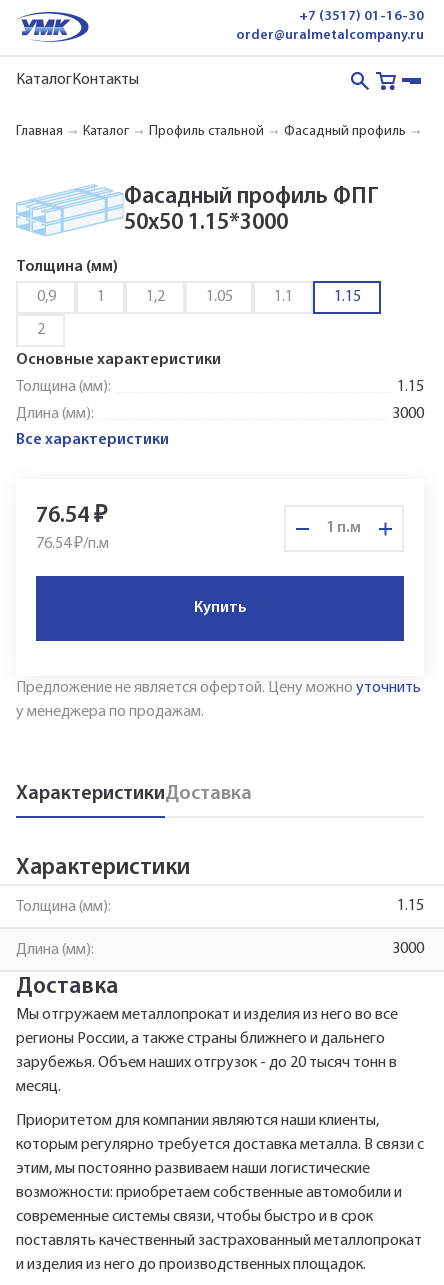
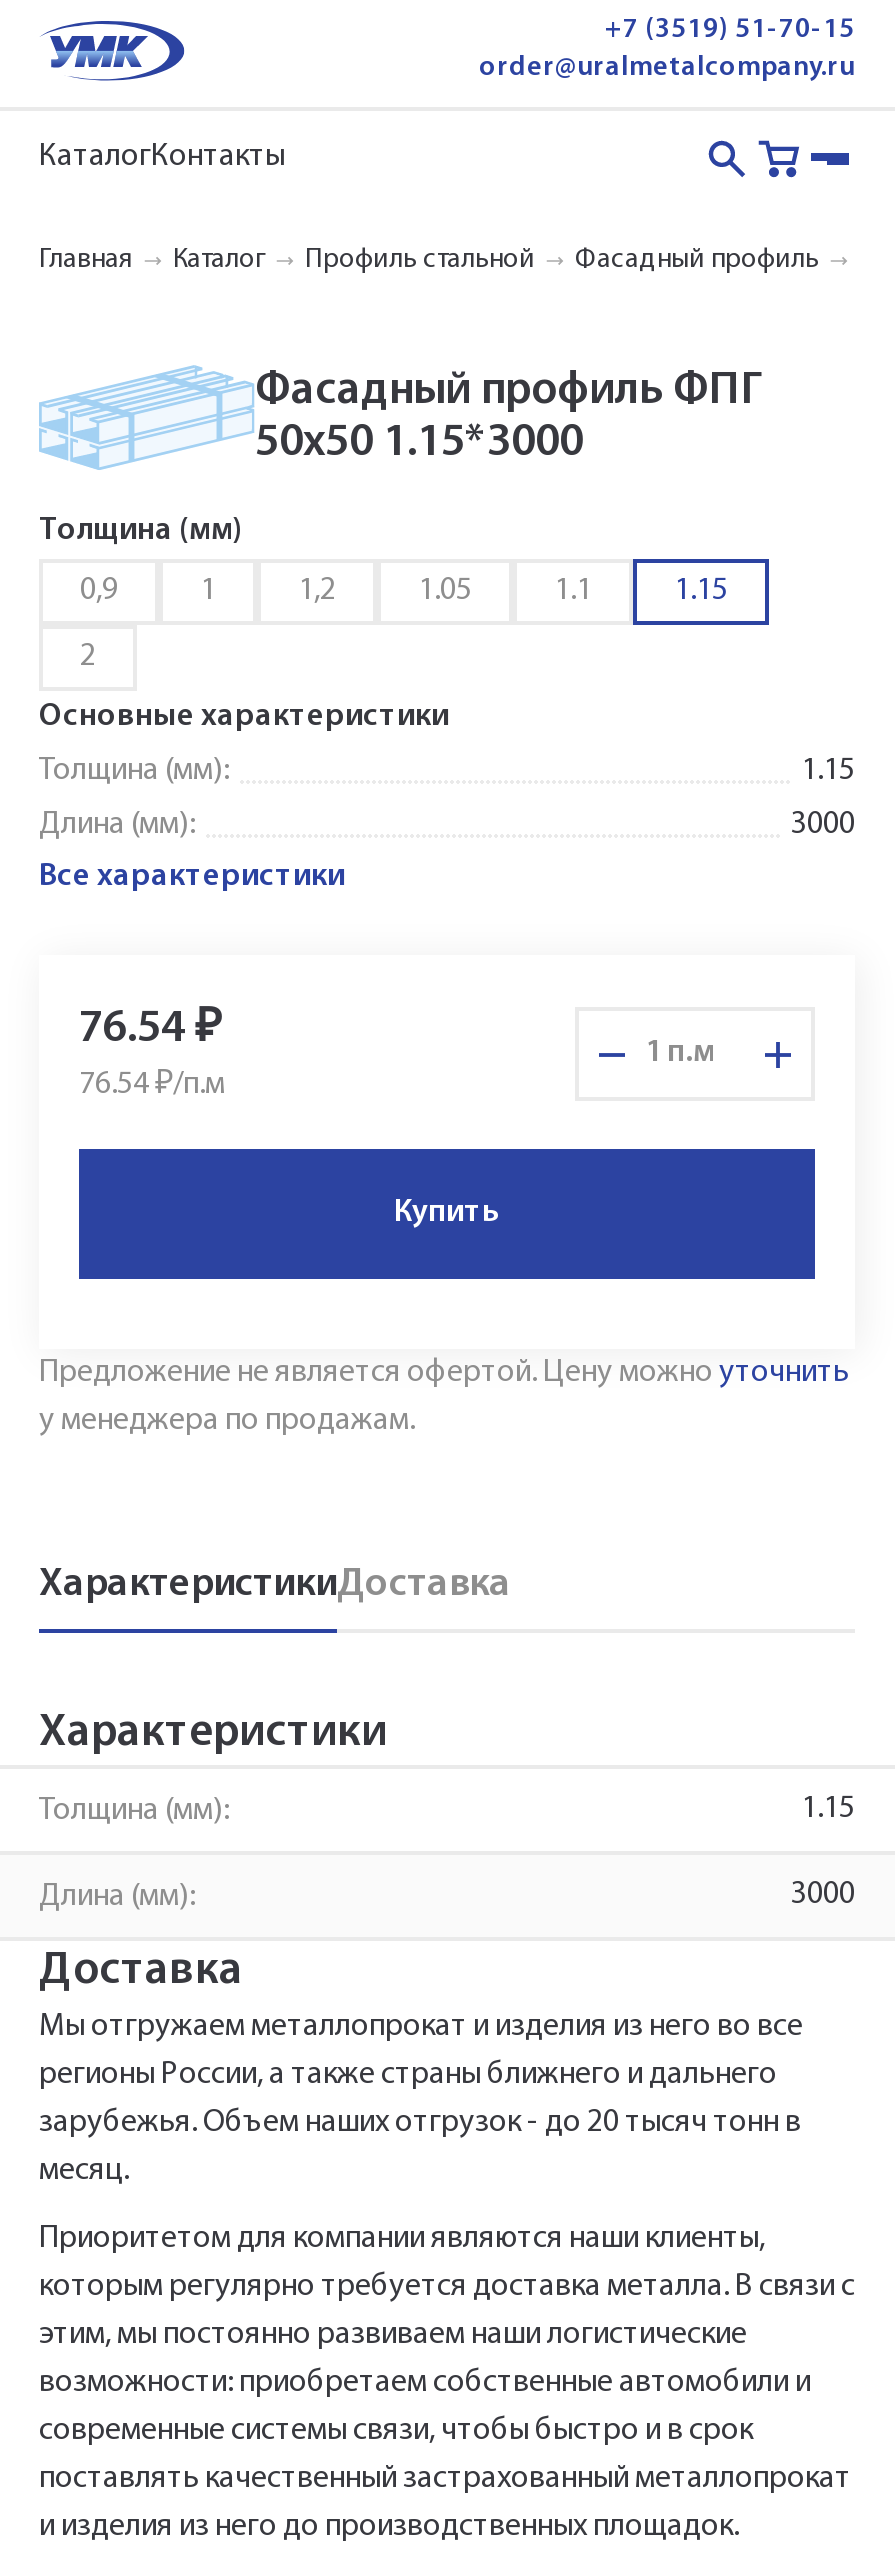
- +7 (3517) 01-16-30
+ +7 (3519) 51-70-15
